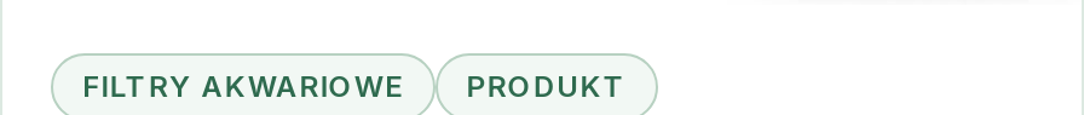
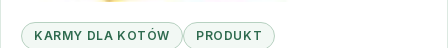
- FILTRY AKWARIOWE
+ KARMY DLA KOTÓW
